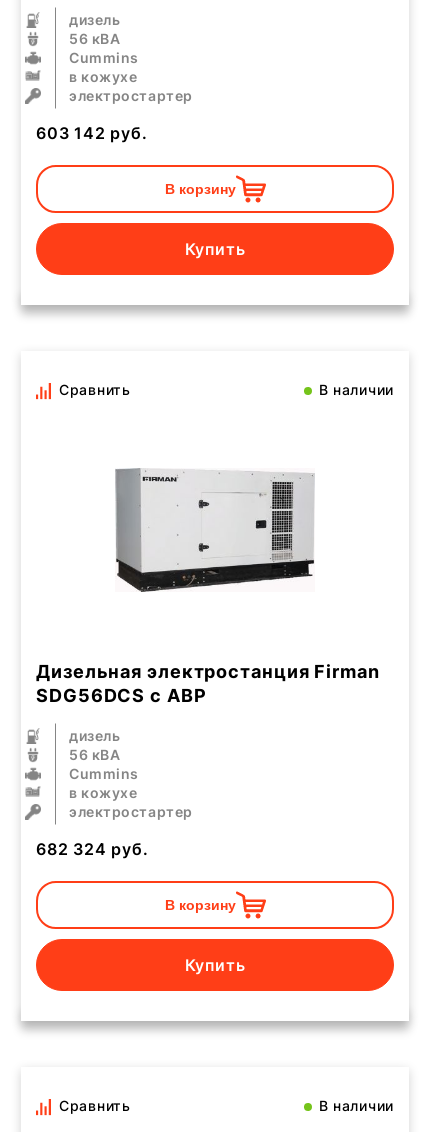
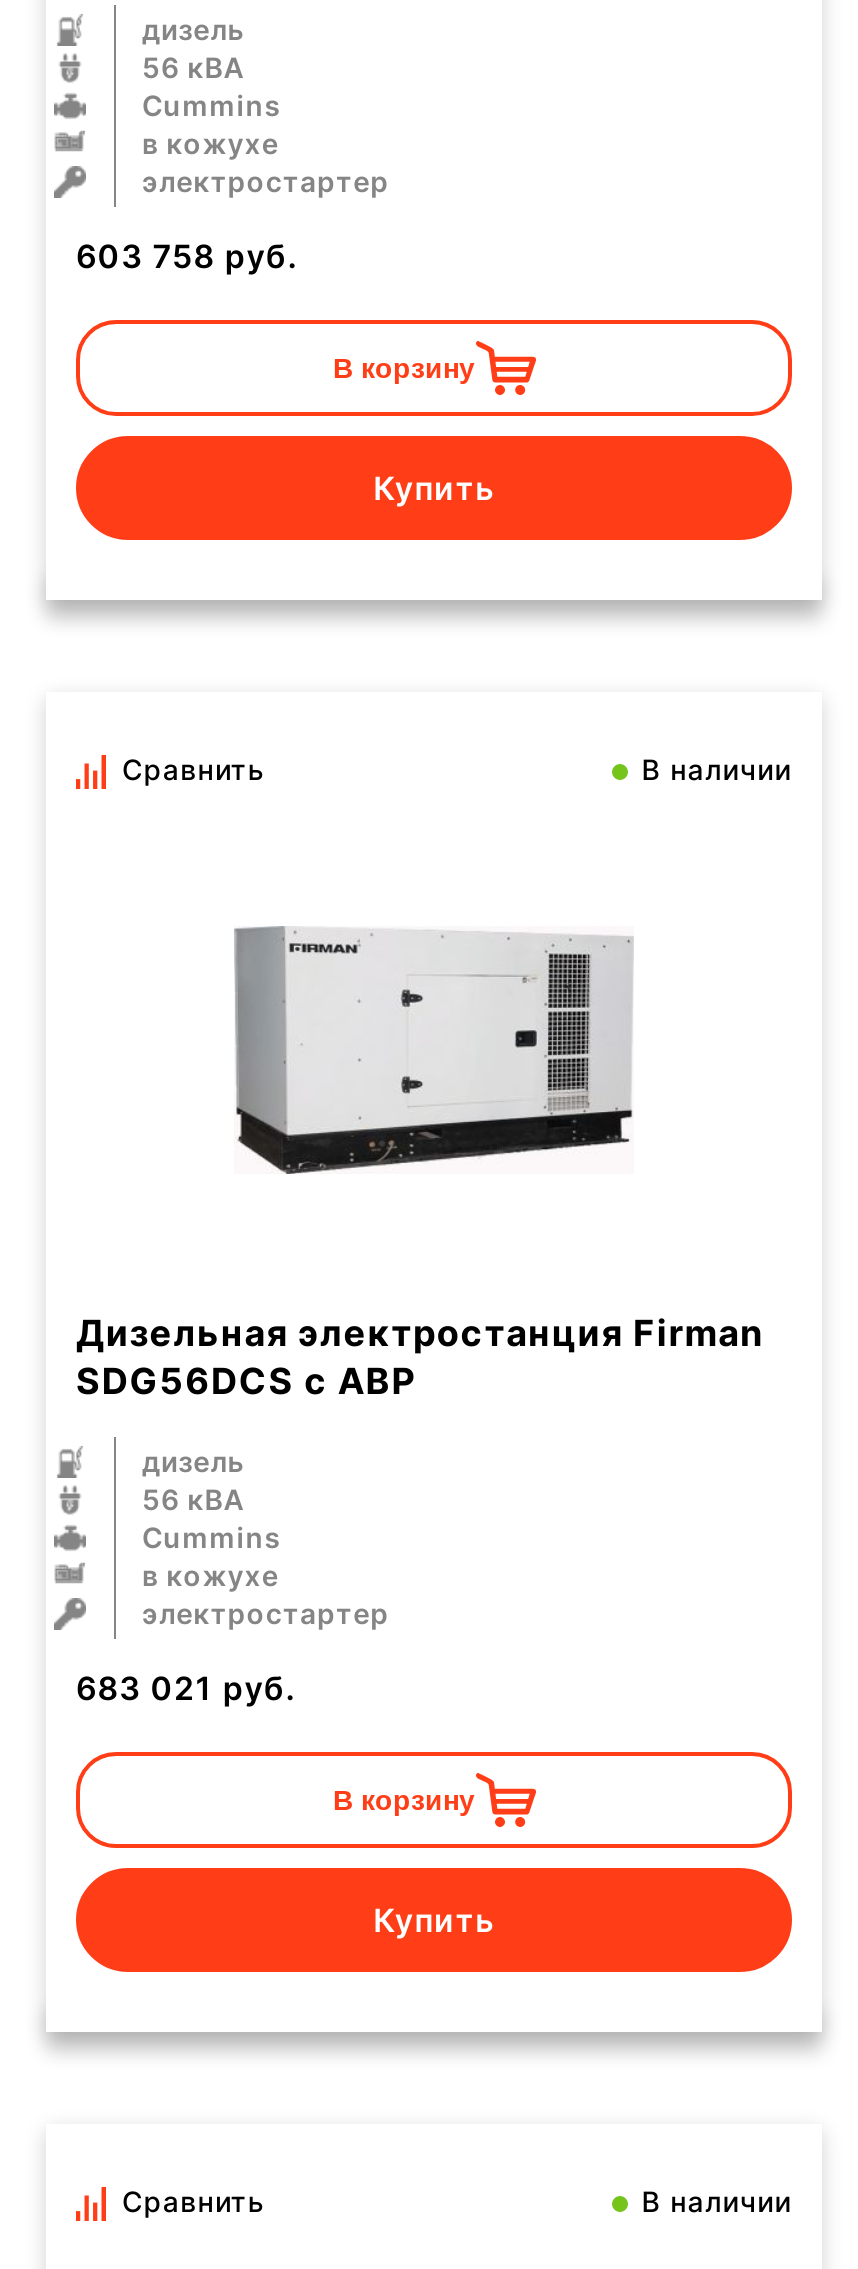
- 603 142 руб.
+ 603 758 руб.

- 682 324 руб.
+ 683 021 руб.
